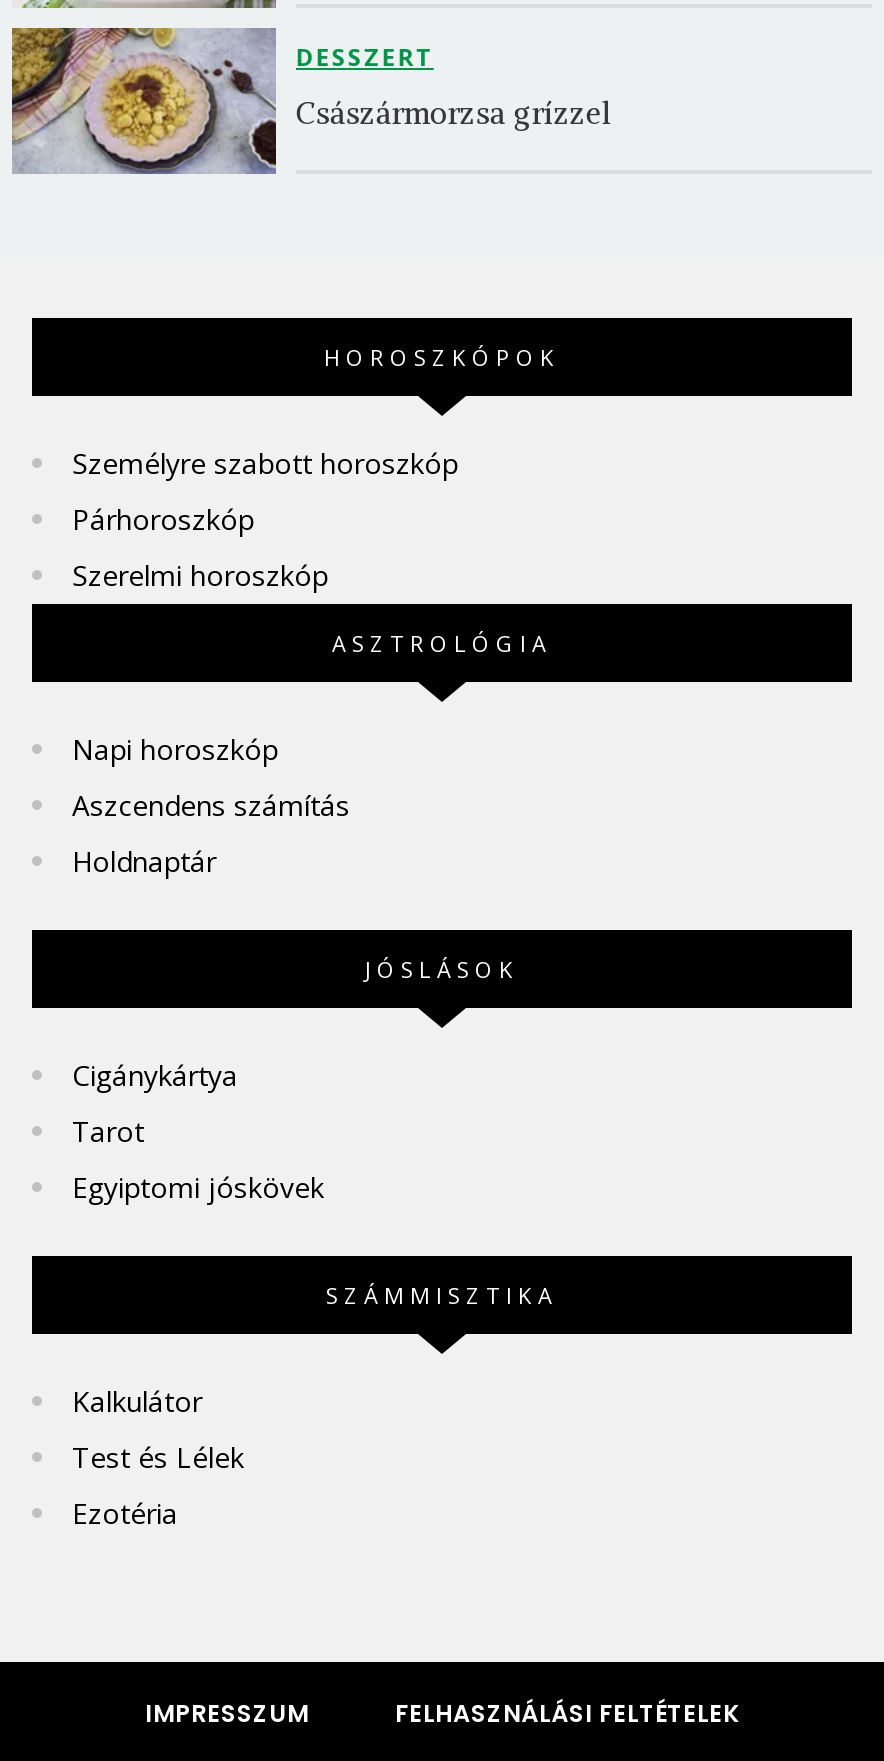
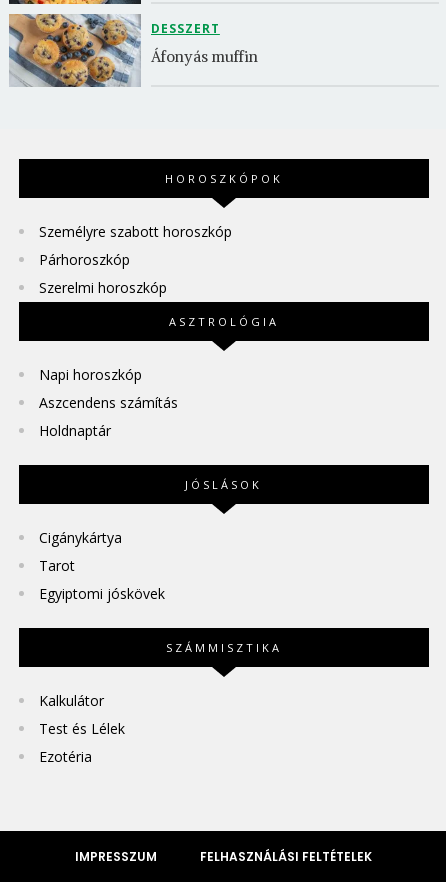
- [image]
- Császármorzsa grízzel
+ [image]
+ Áfonyás muffin
